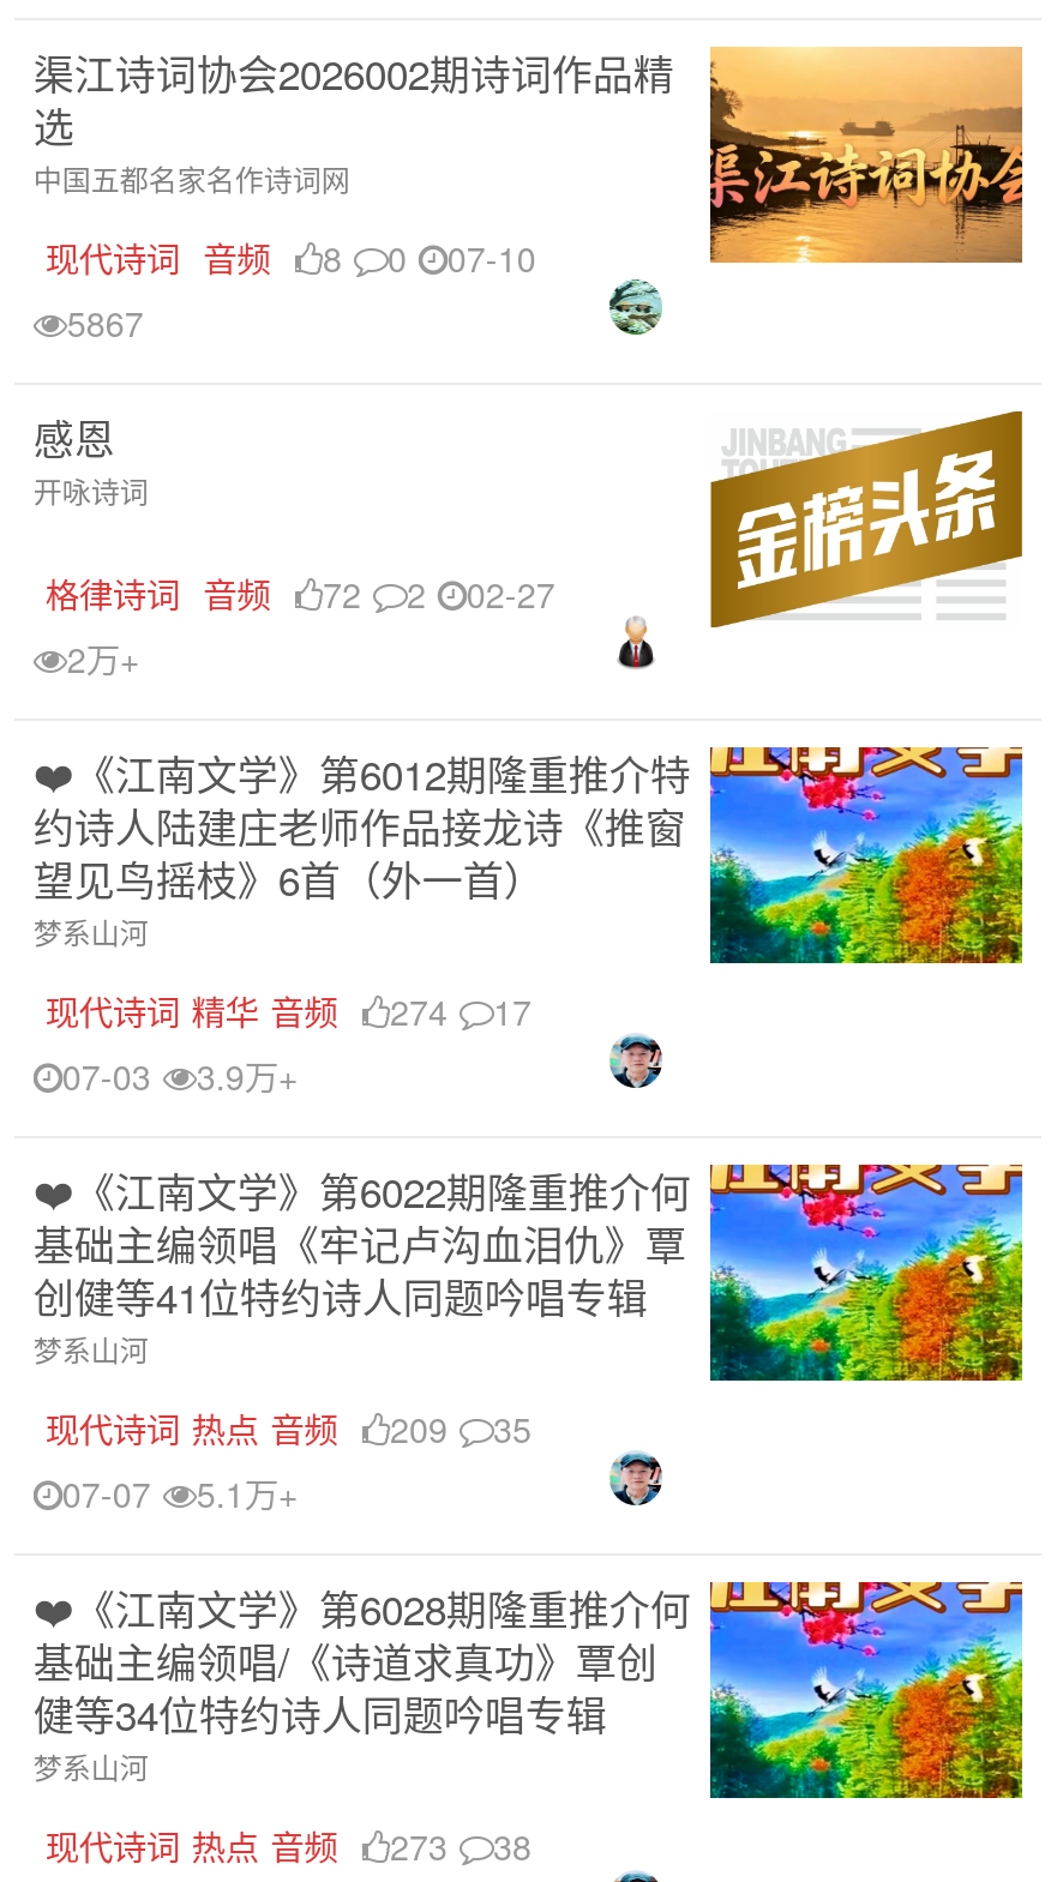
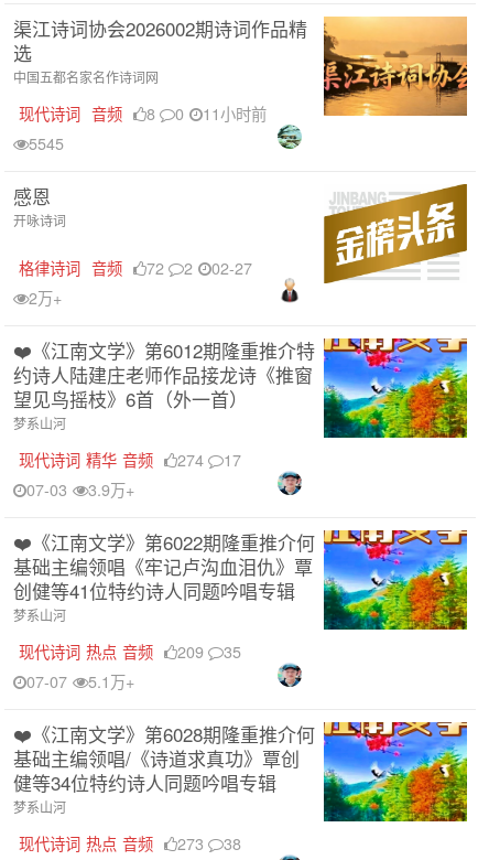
- 07-10
- 5867
+ 11小时前
+ 5545
